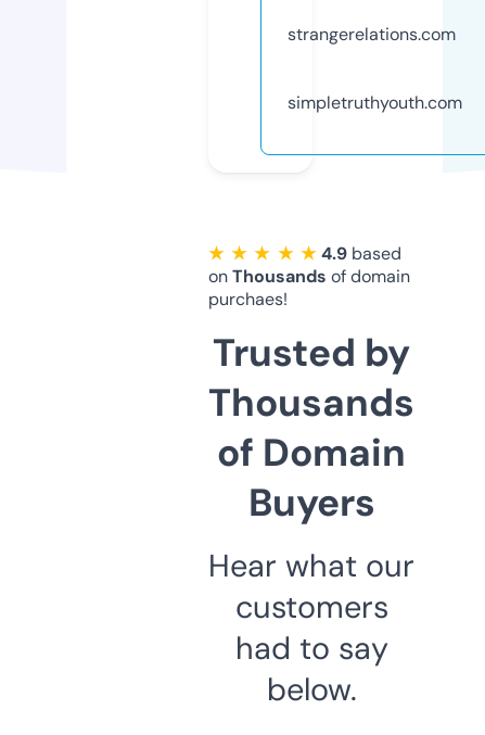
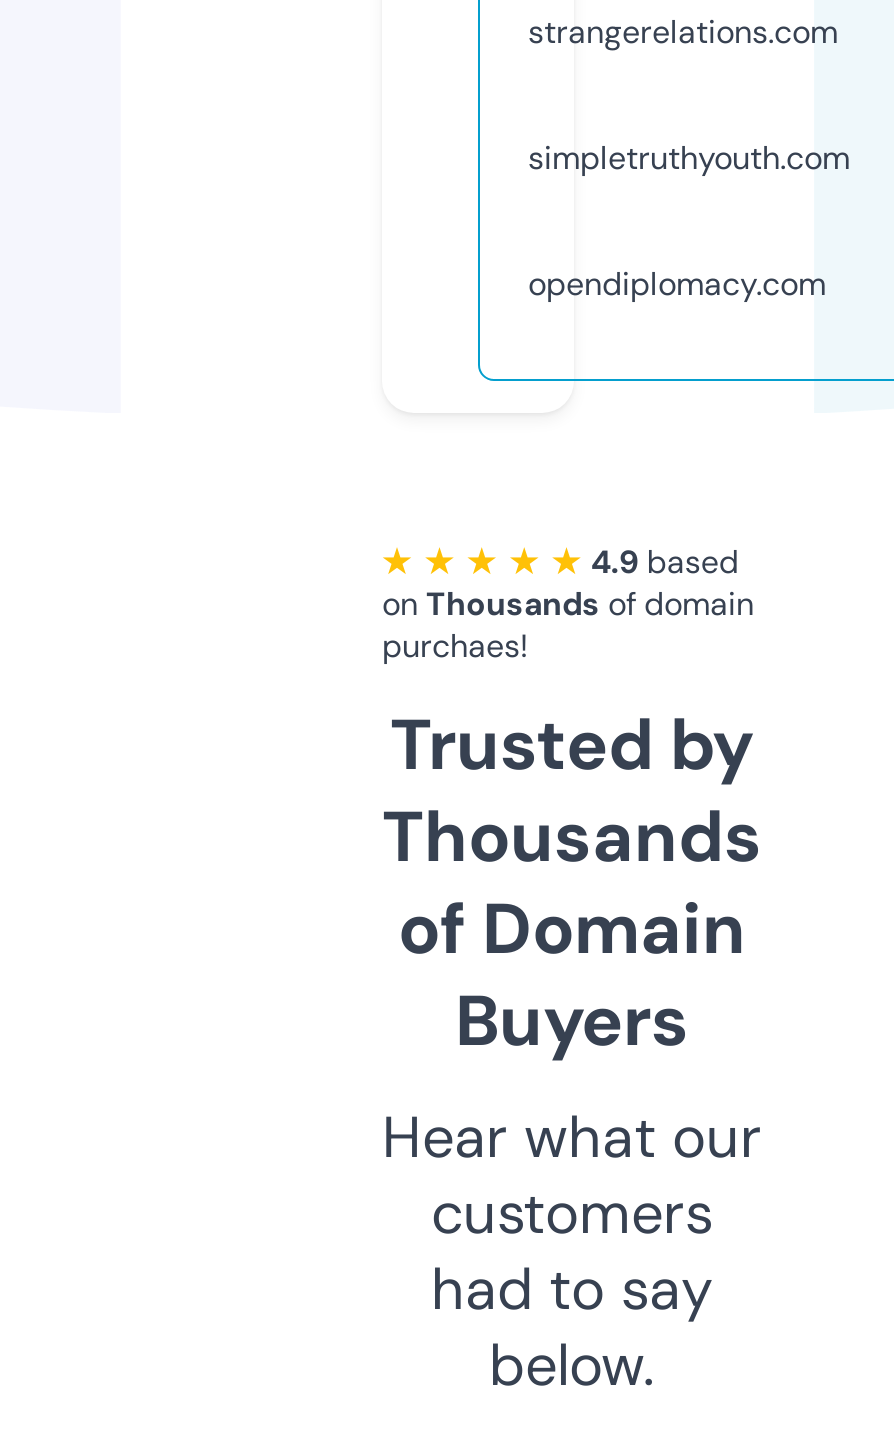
+ opendiplomacy.com
